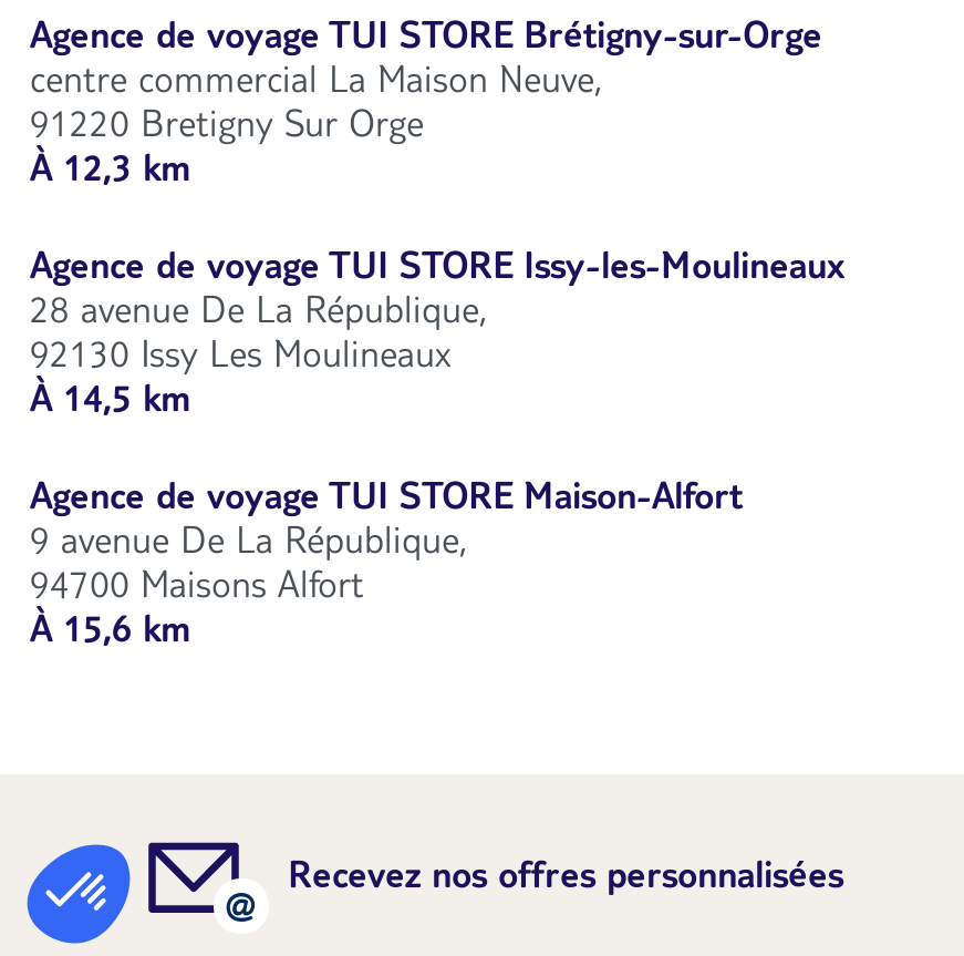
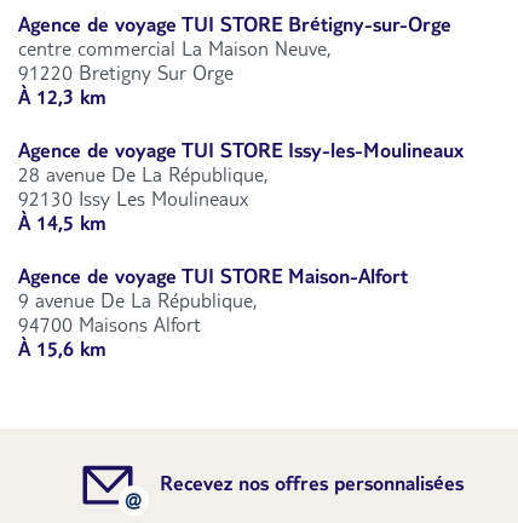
- [image]
